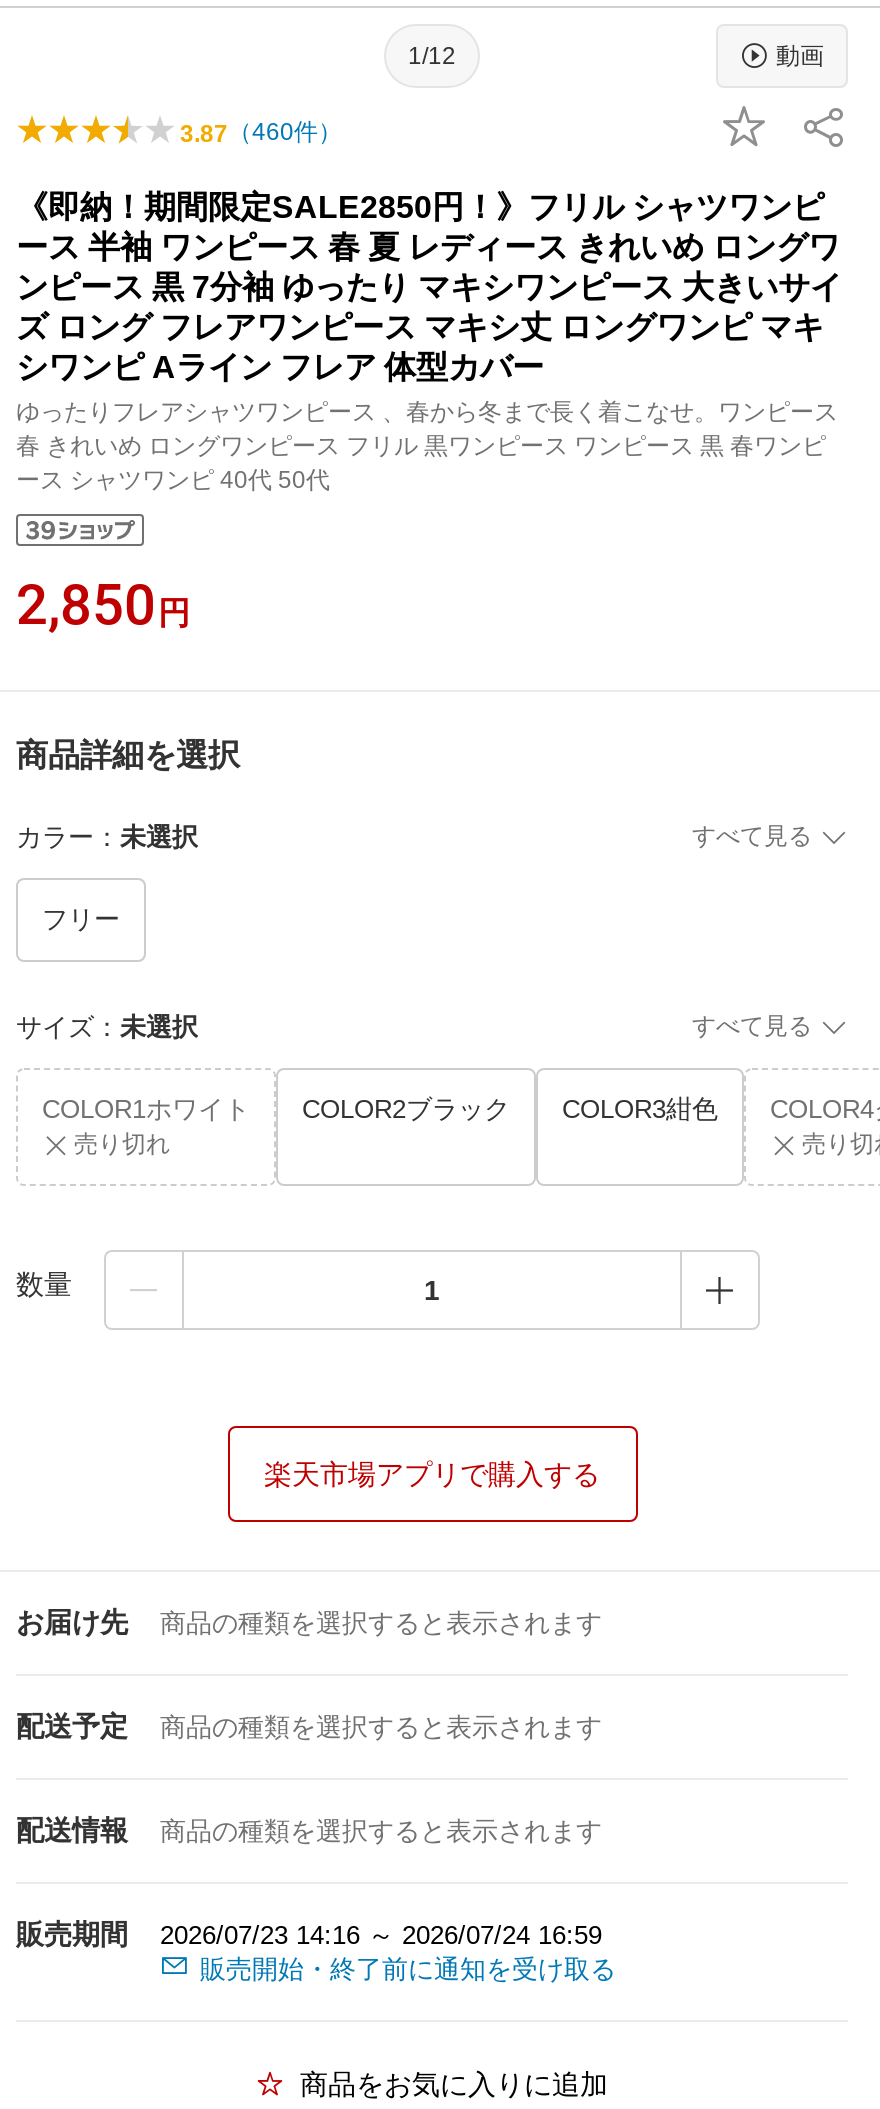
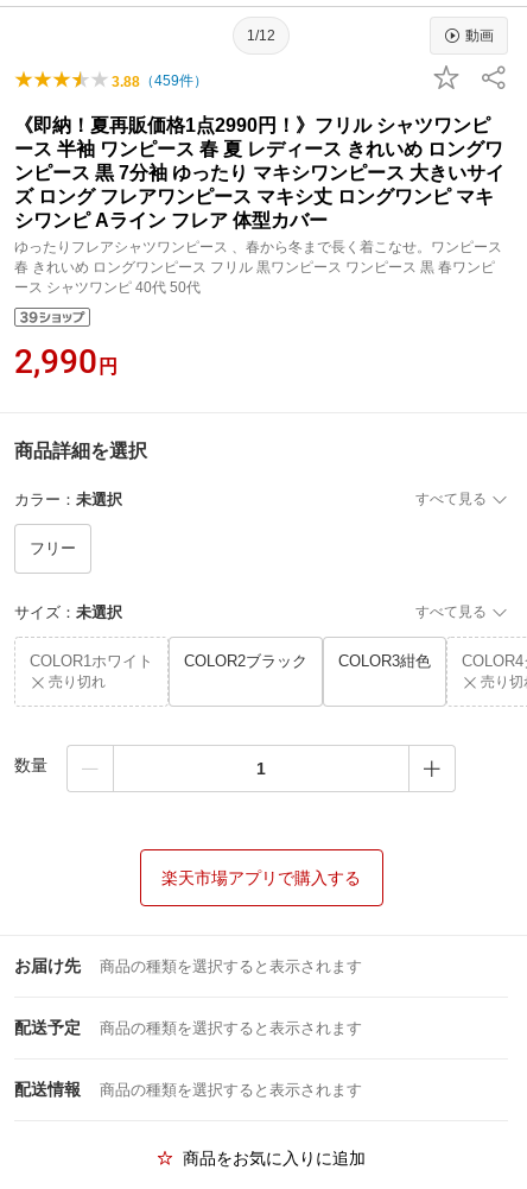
- 3.87（460件）
+ 3.88（459件）

- 《即納！期間限定SALE2850円！》フリル シャツワンピ
+ 《即納！夏再販価格1点2990円！》フリル シャツワンピ

- 2,850円
+ 2,990円

- 販売期間
- 2026/07/23 14:16 ～ 2026/07/24 16:59
- 販売開始・終了前に通知を受け取る
